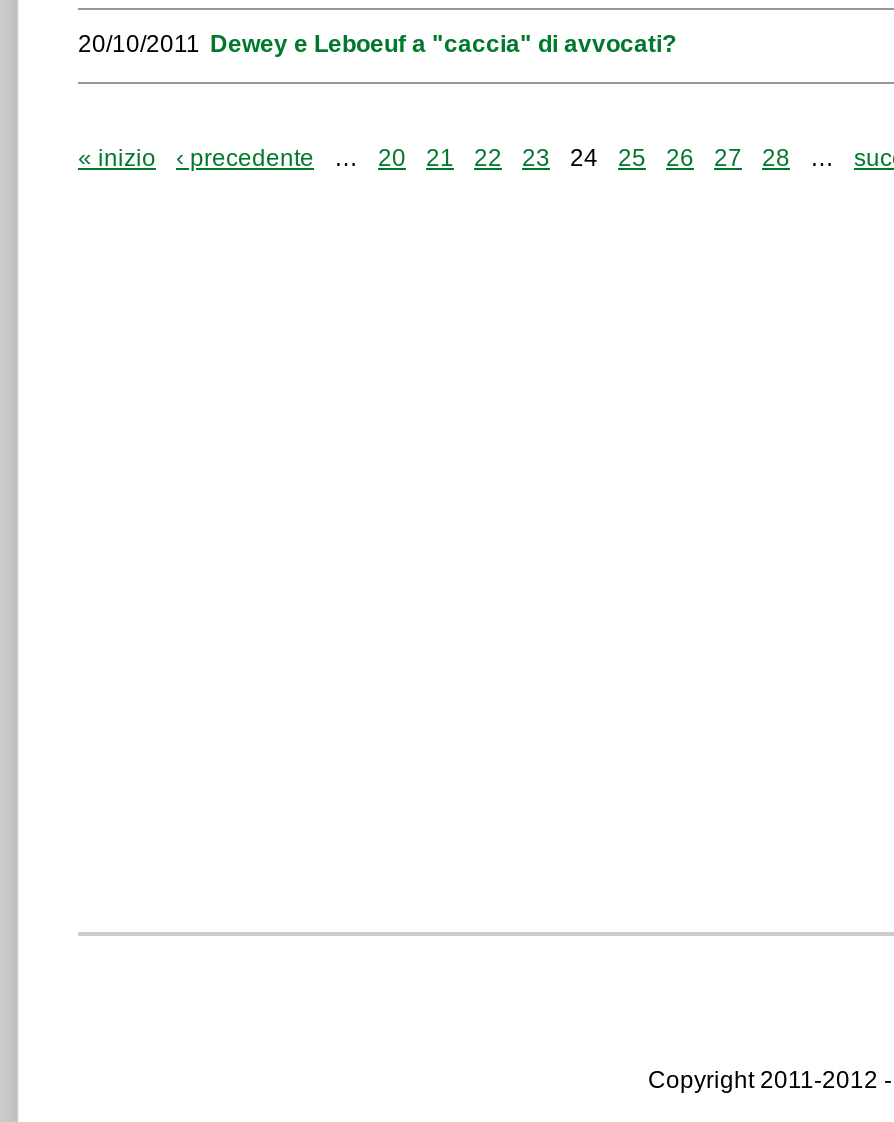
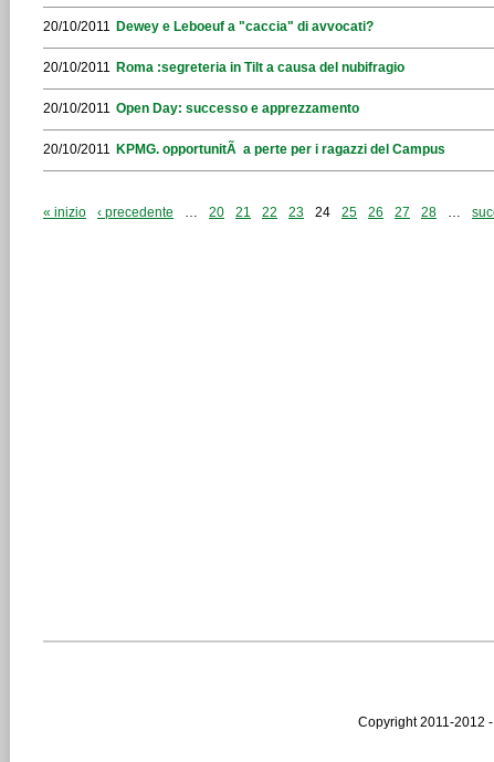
+ 20/10/2011 Roma :segreteria in Tilt a causa del nubifragio
+ 20/10/2011 Open Day: successo e apprezzamento
+ 20/10/2011 KPMG. opportunitÃ a perte per i ragazzi del Campus
